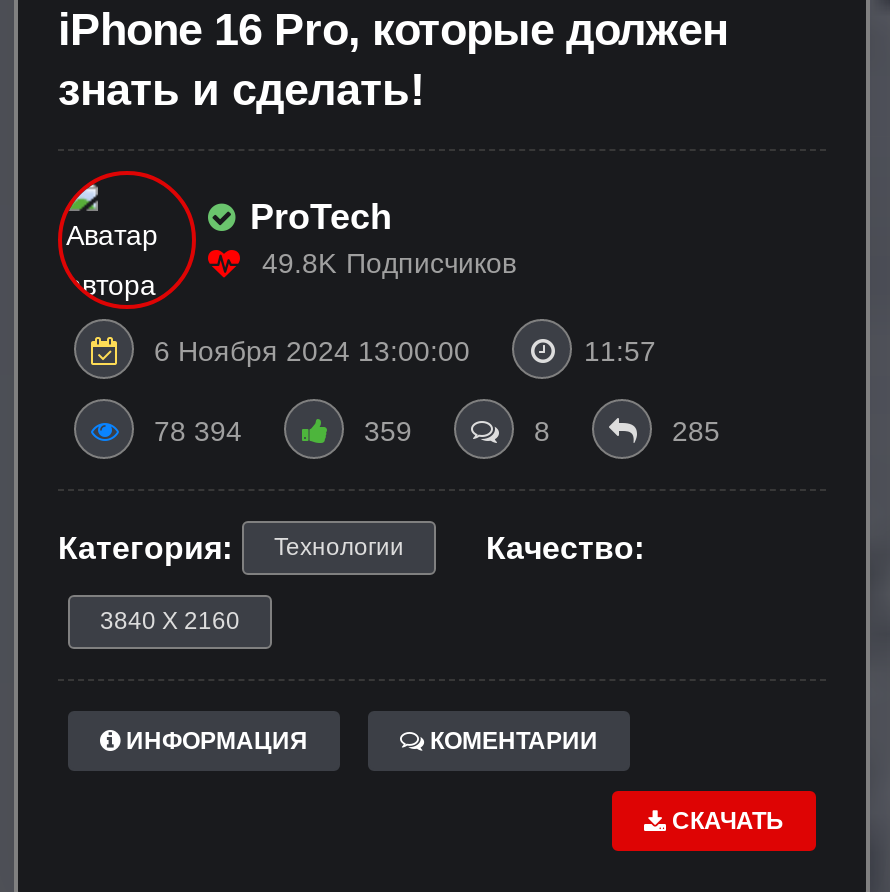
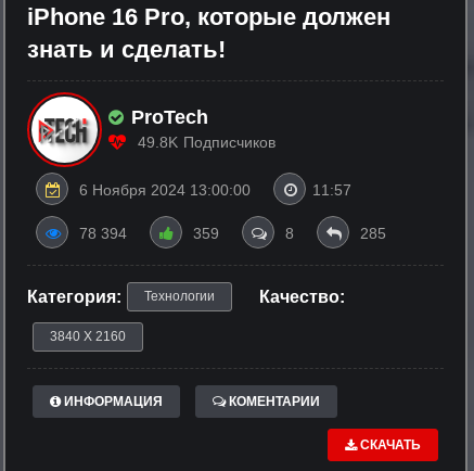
- [image]
+ [image]
